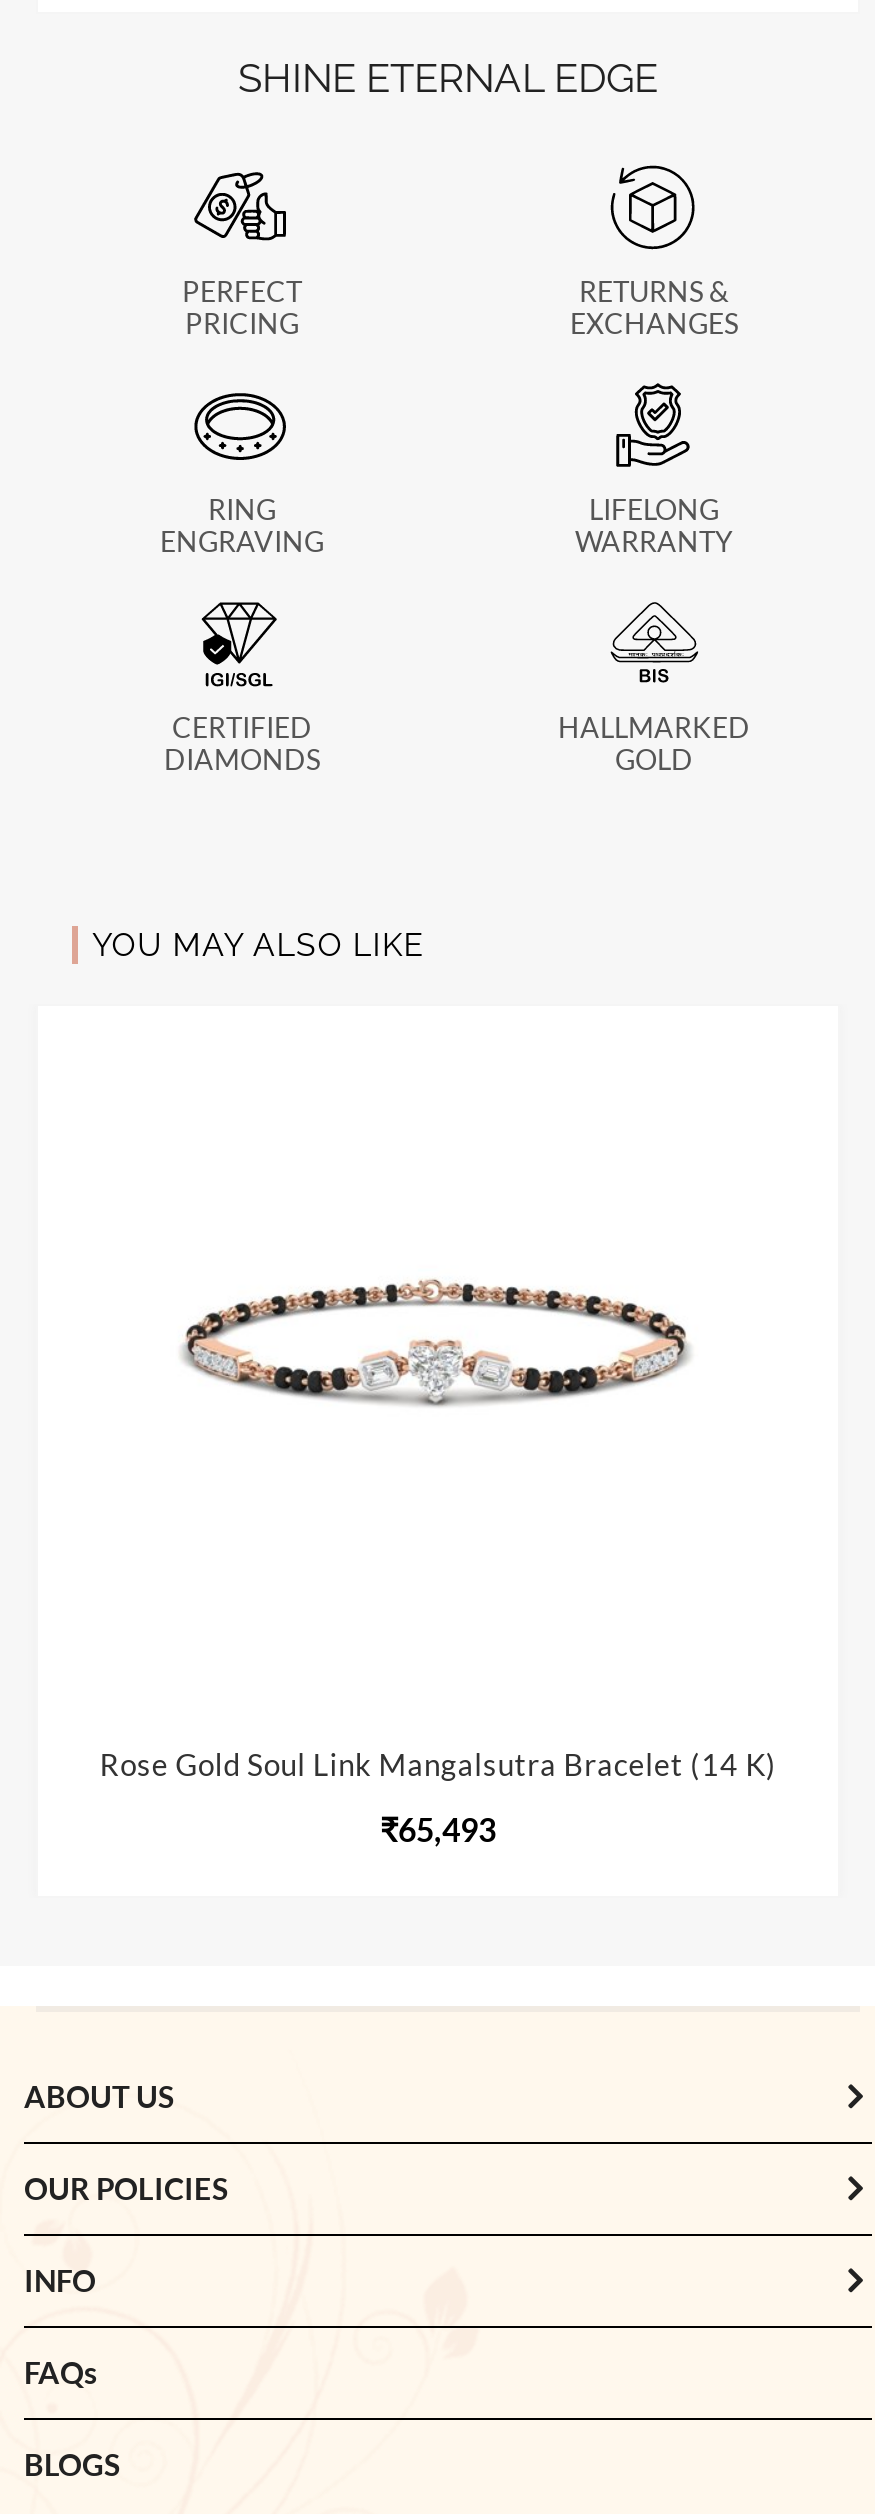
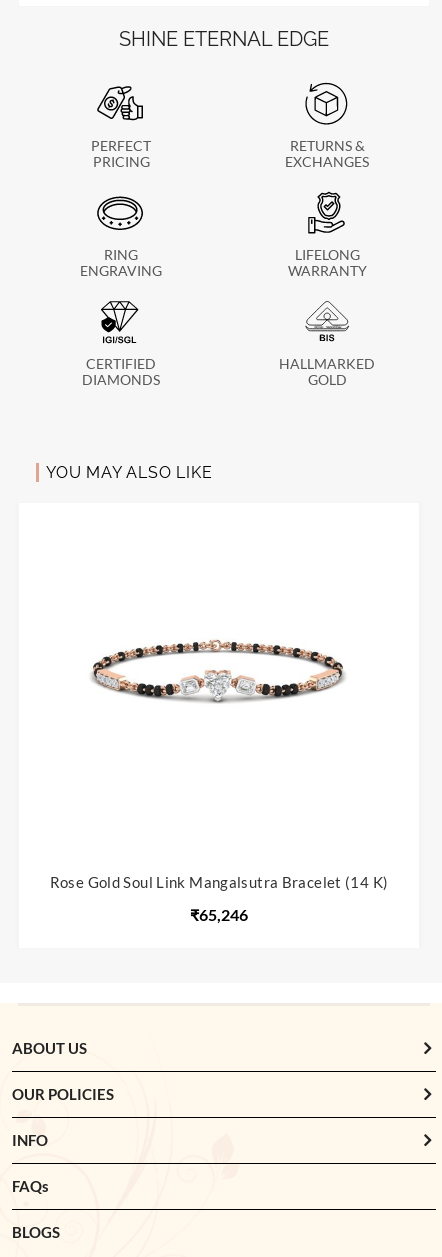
- ₹65,493
+ ₹65,246
